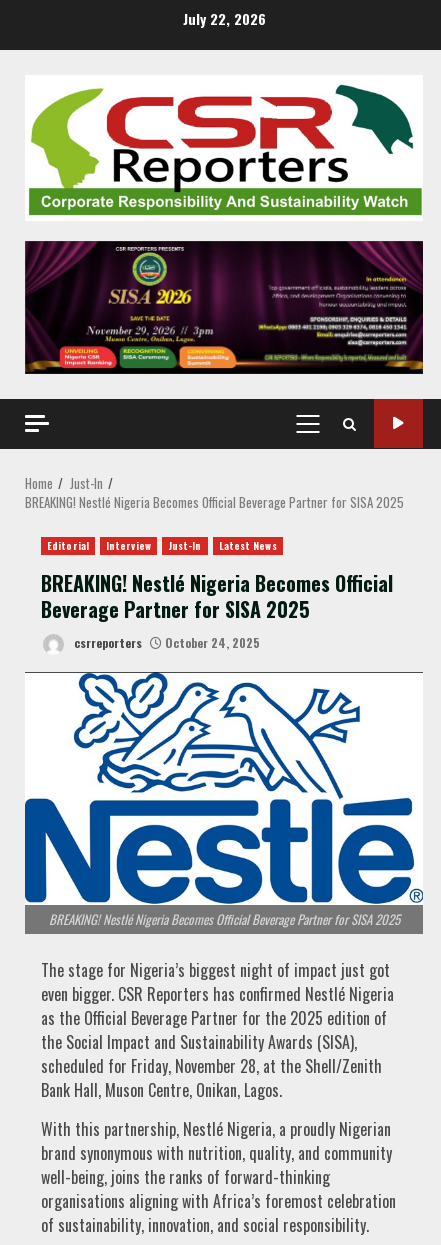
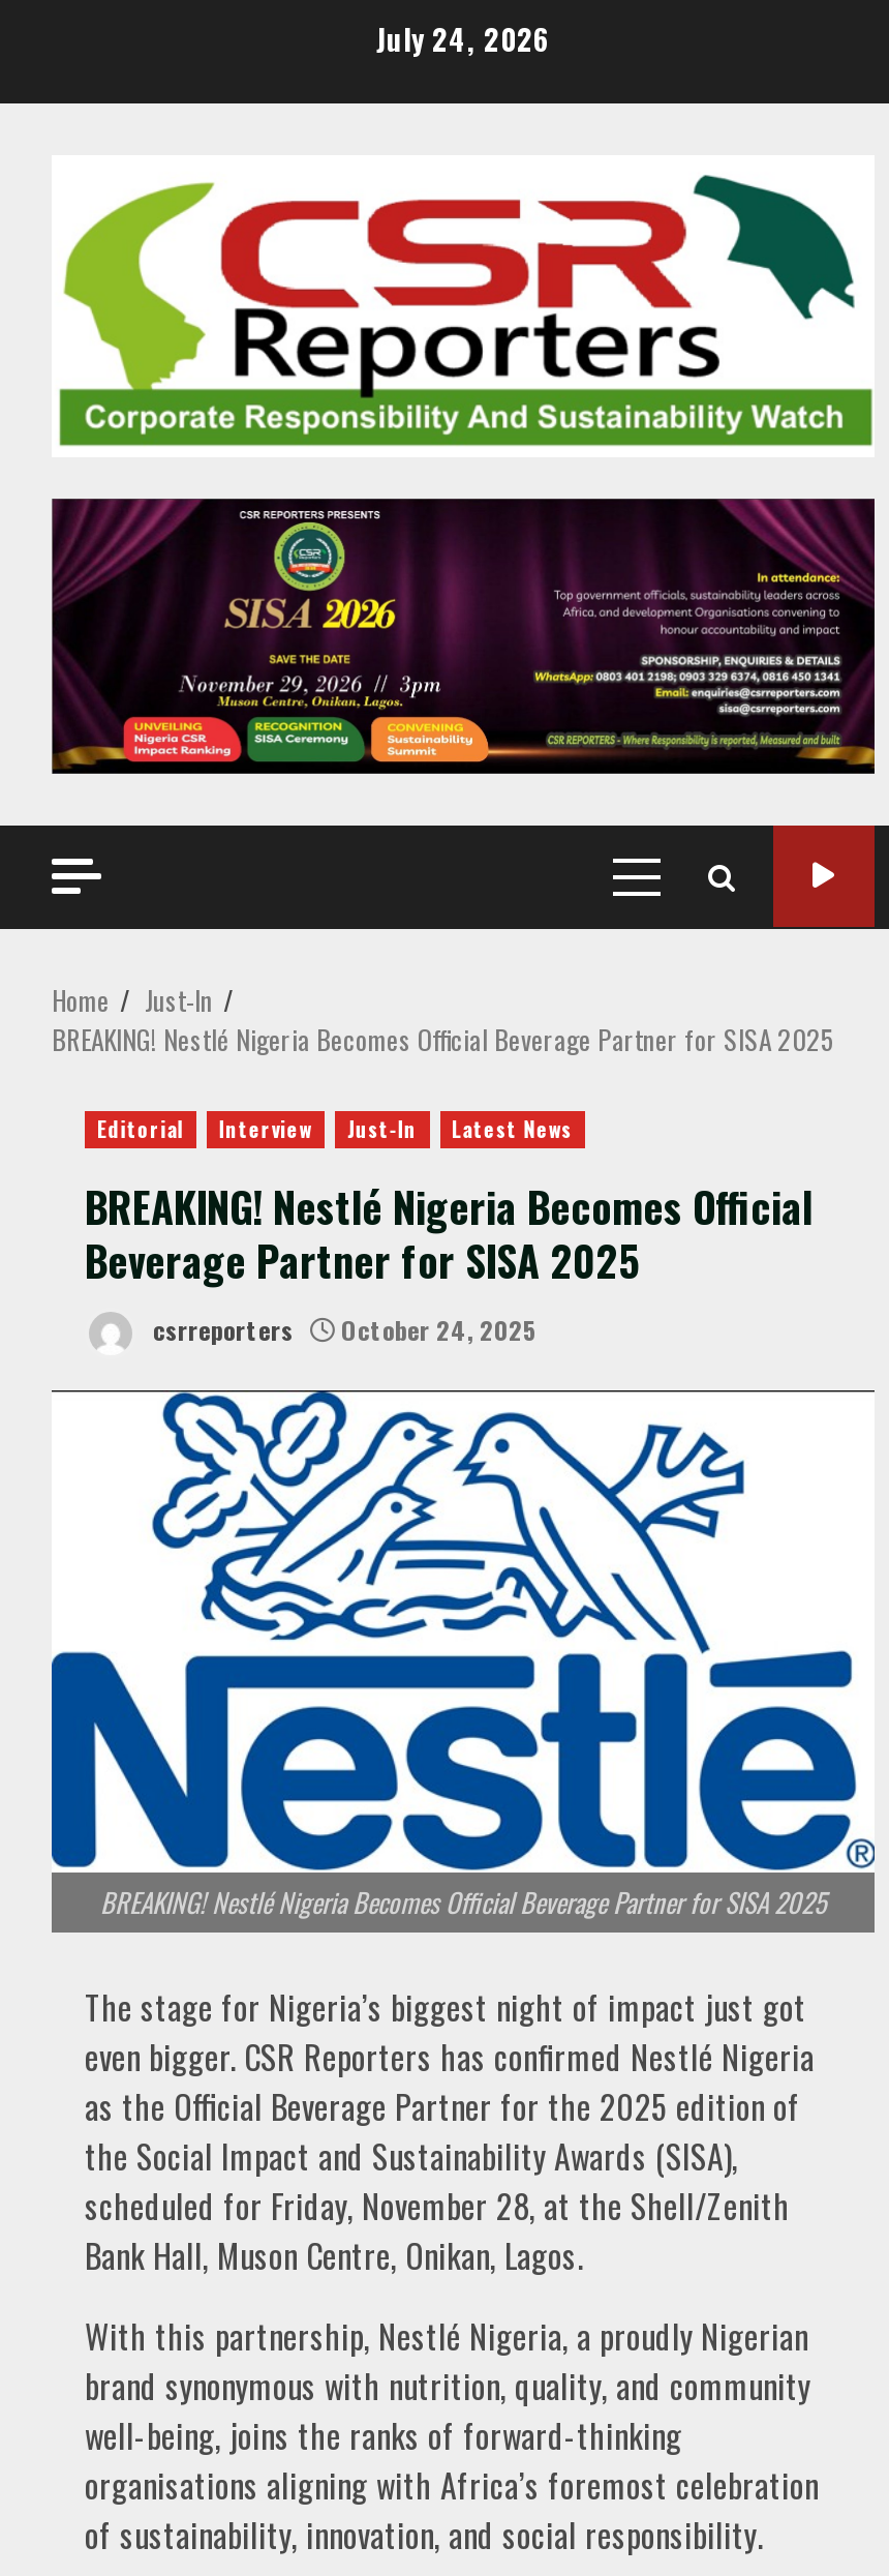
- July 22, 2026
+ July 24, 2026
